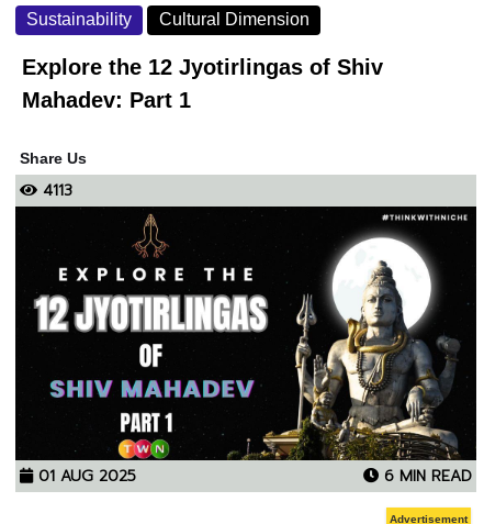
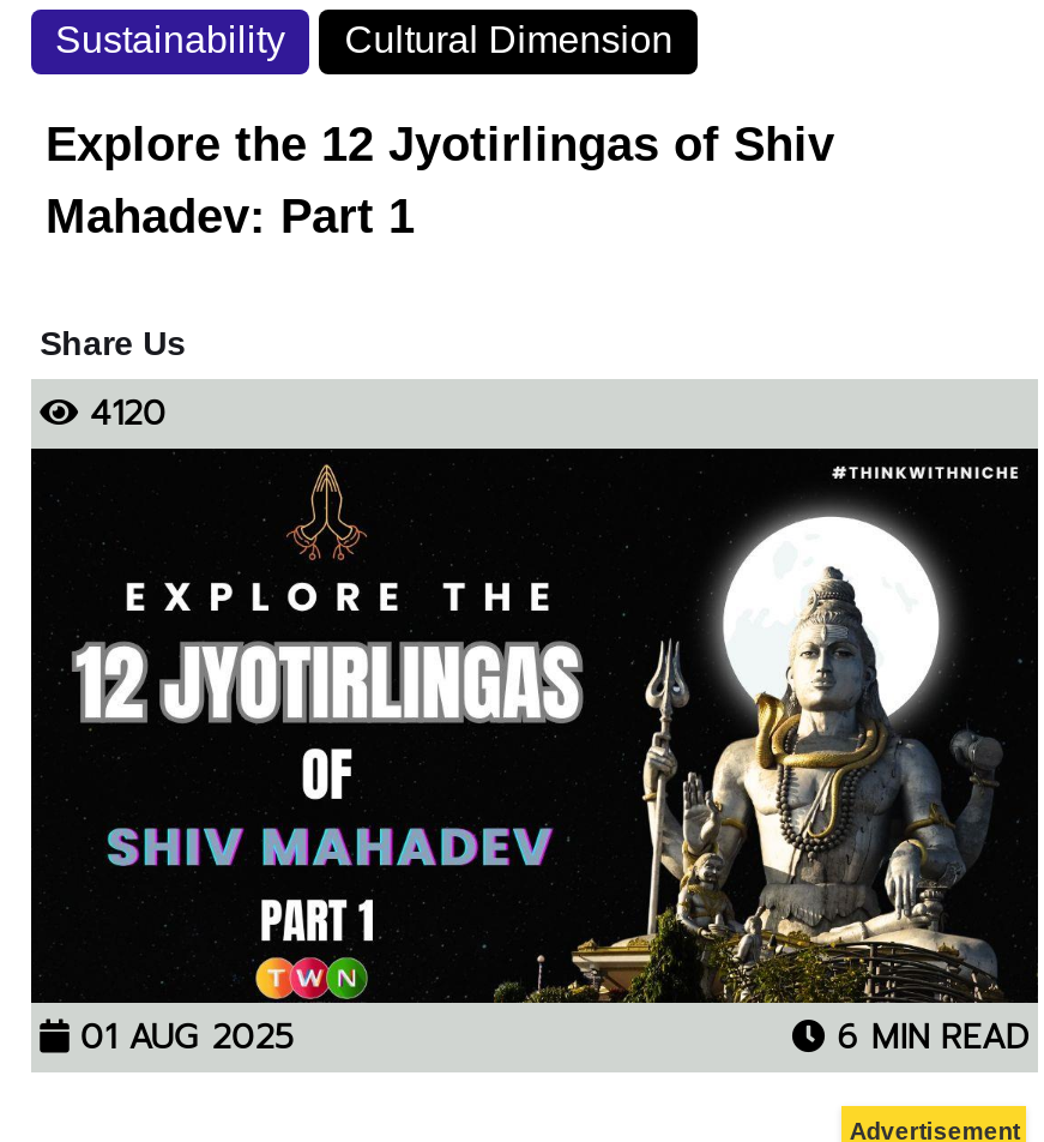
- 4113
+ 4120
